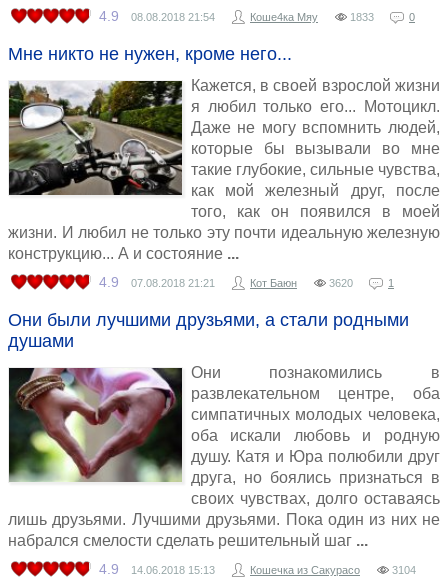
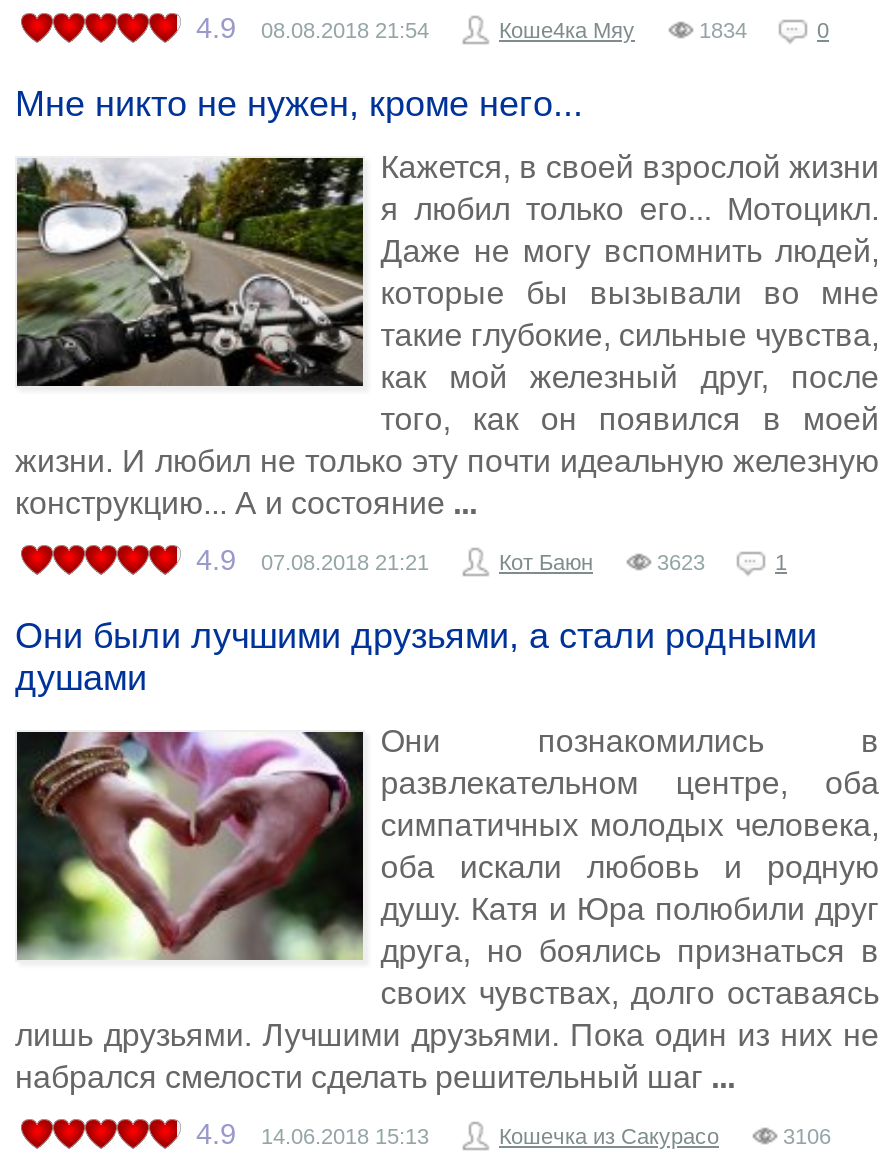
- 1833
+ 1834

- 3620
+ 3623

- 3104
+ 3106
